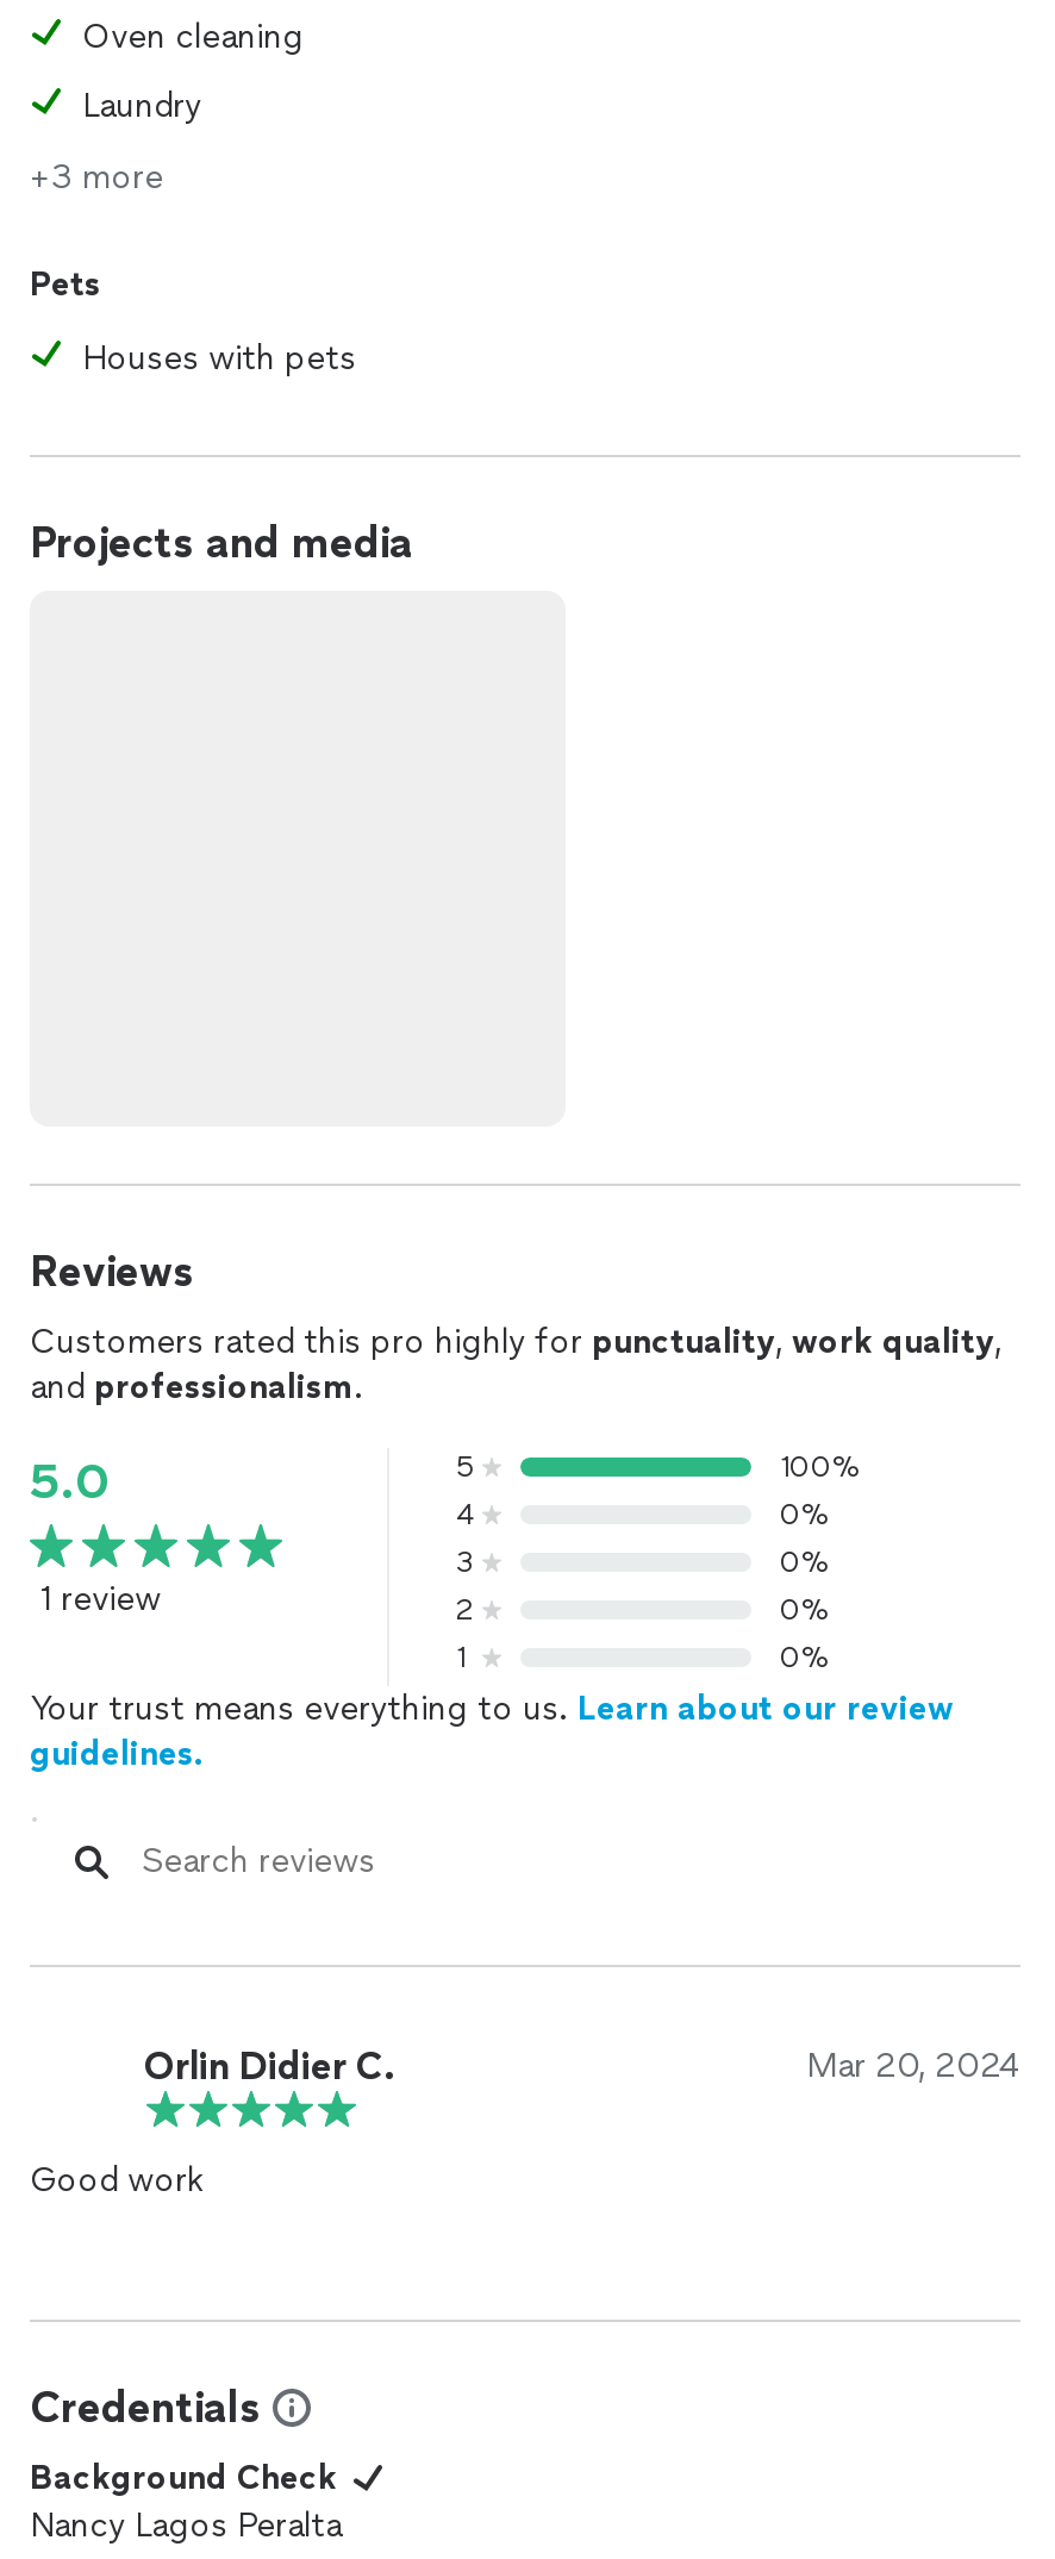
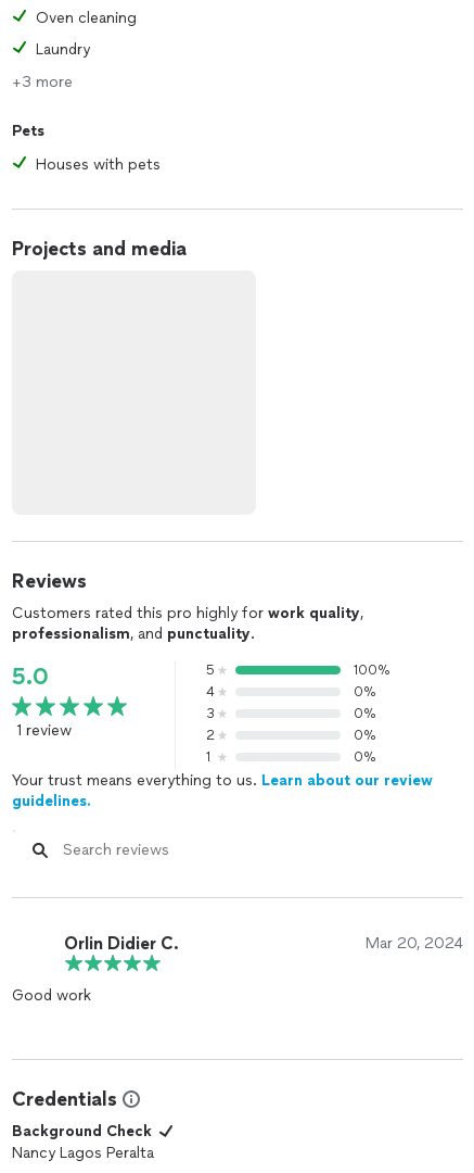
- Customers rated this pro highly for punctuality, work quality,
- and professionalism.
+ Customers rated this pro highly for work quality,
+ professionalism, and punctuality.
